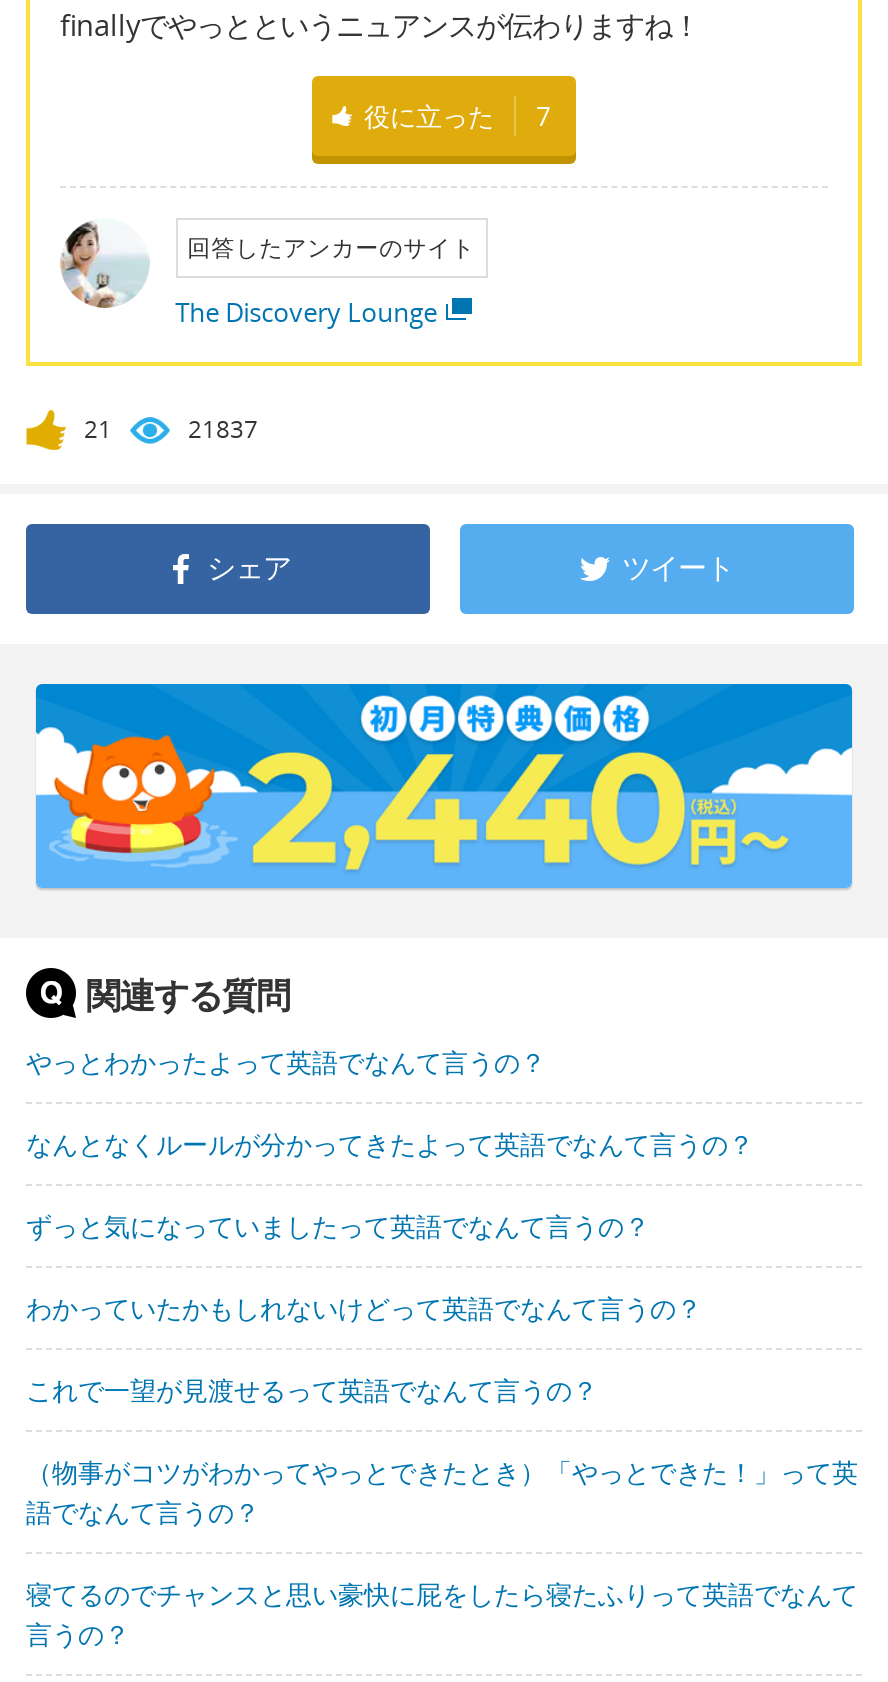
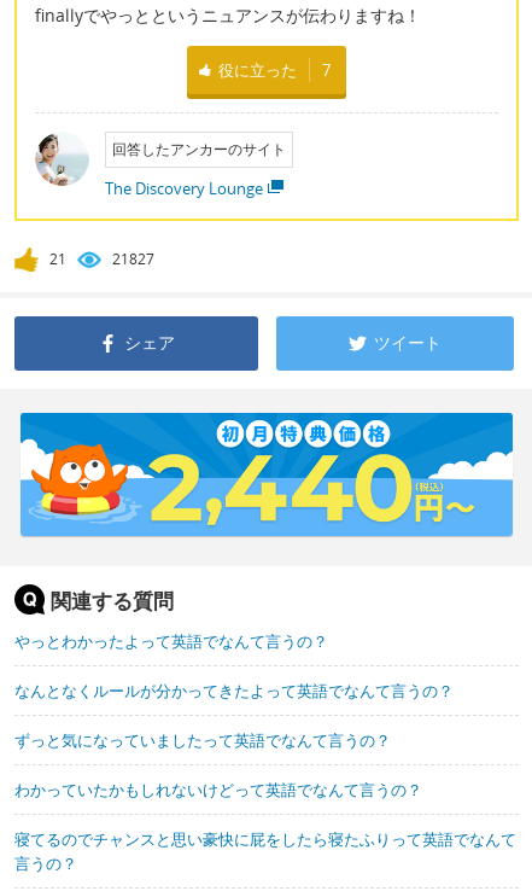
- 21837
+ 21827

- これで一望が見渡せるって英語でなんて言うの？
- （物事がコツがわかってやっとできたとき）「やっとできた！」って英
- 語でなんて言うの？
